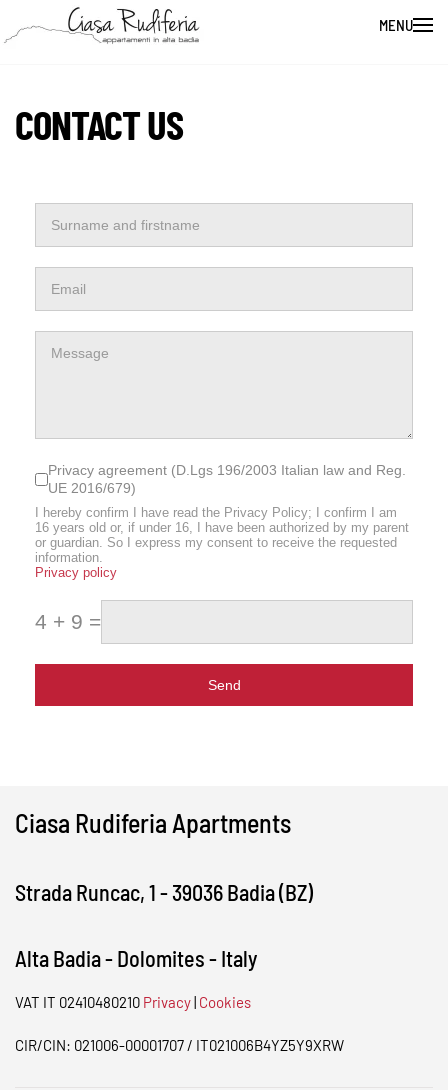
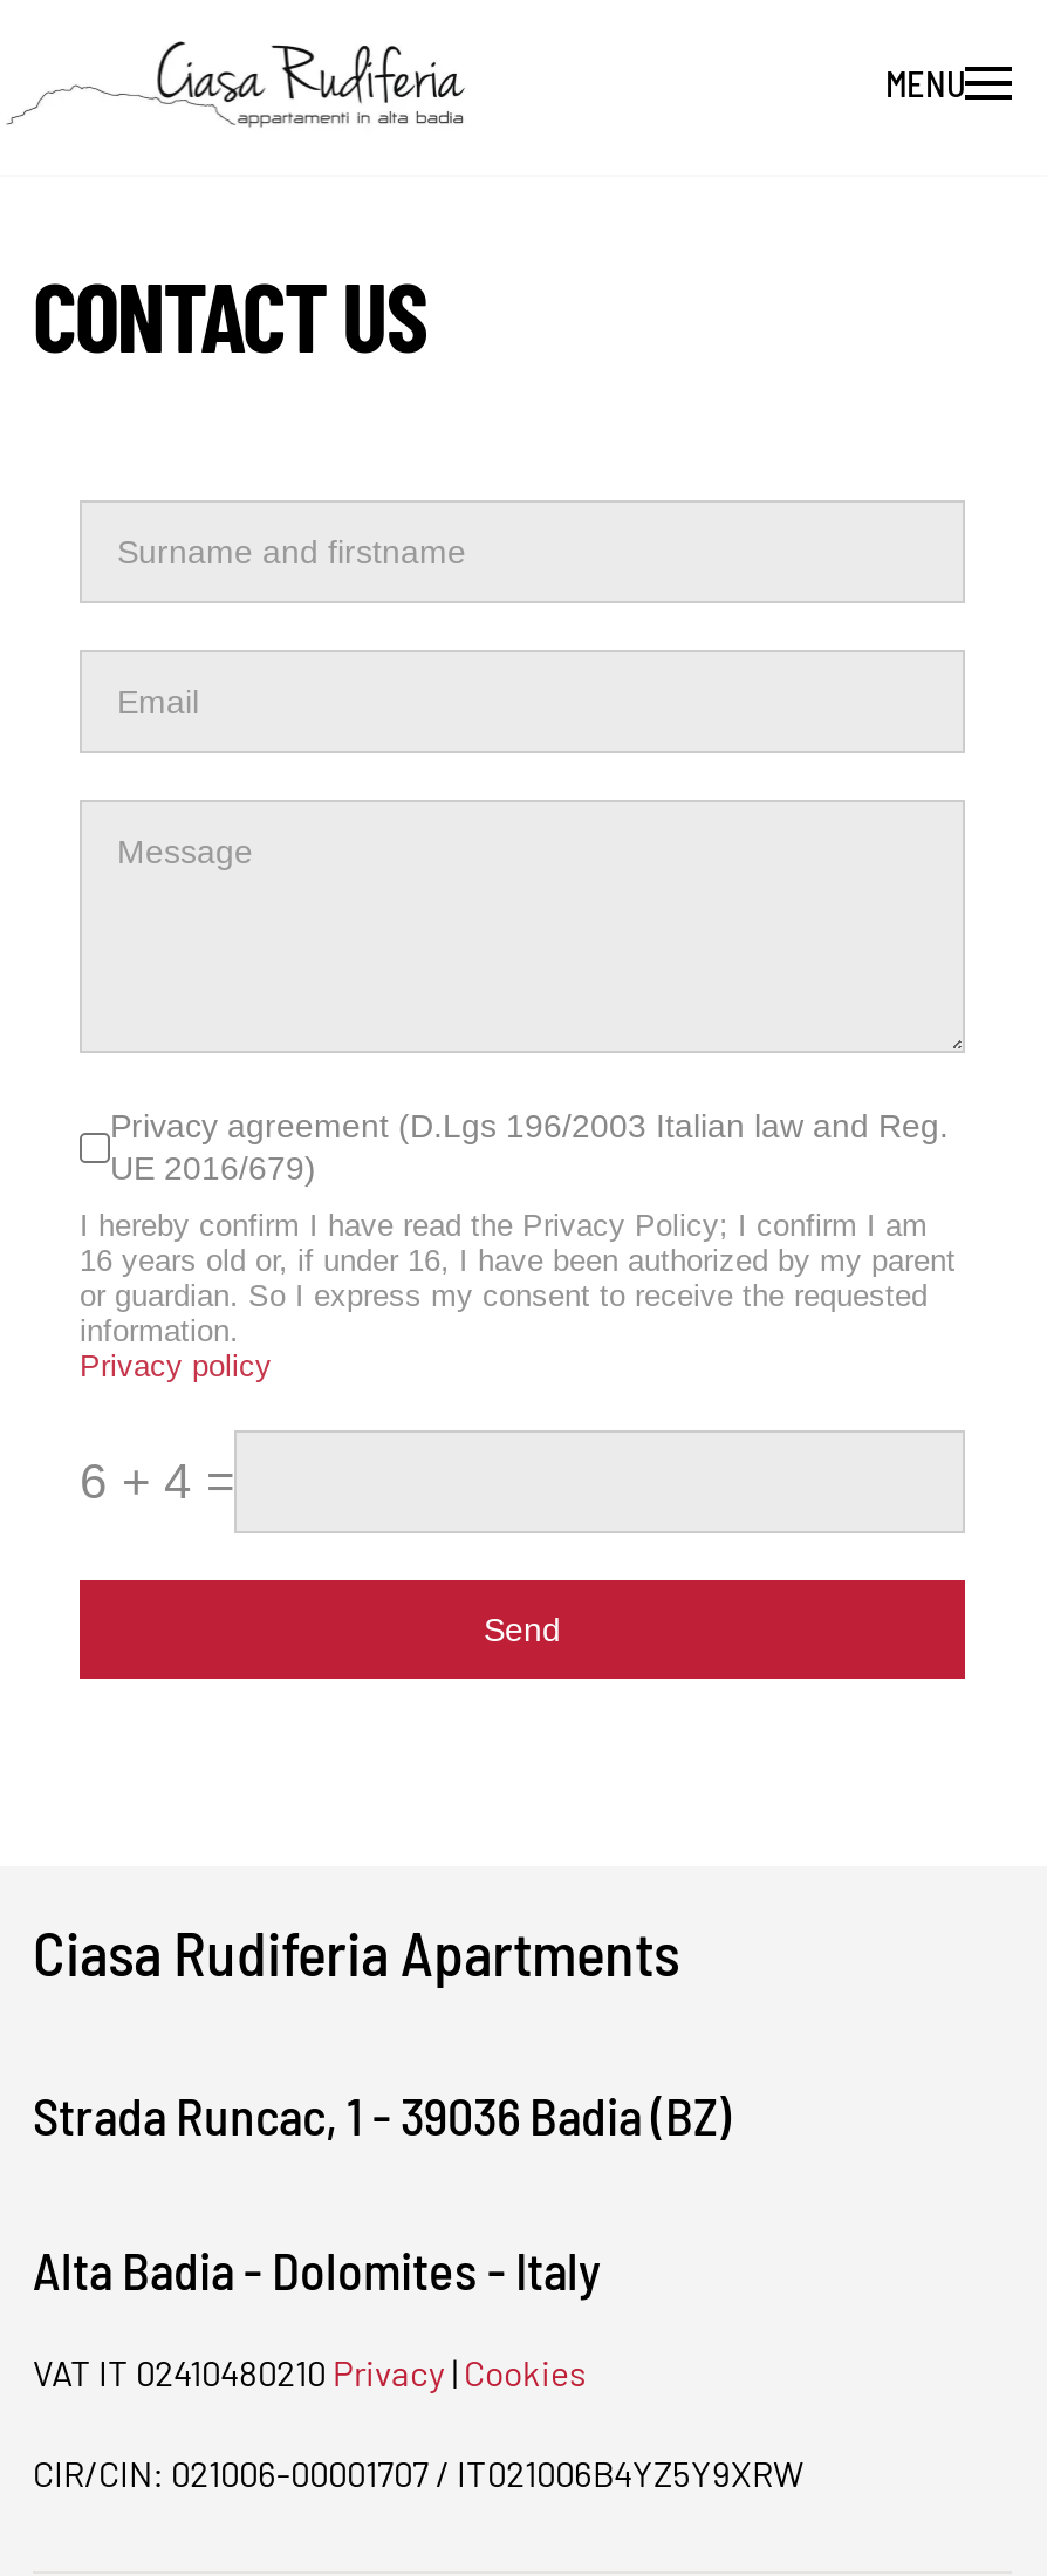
- 4 + 9 =
+ 6 + 4 =
